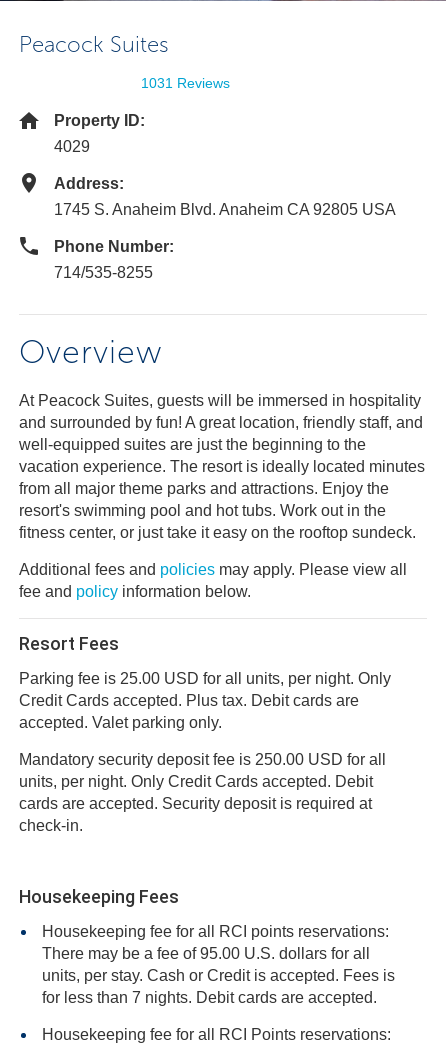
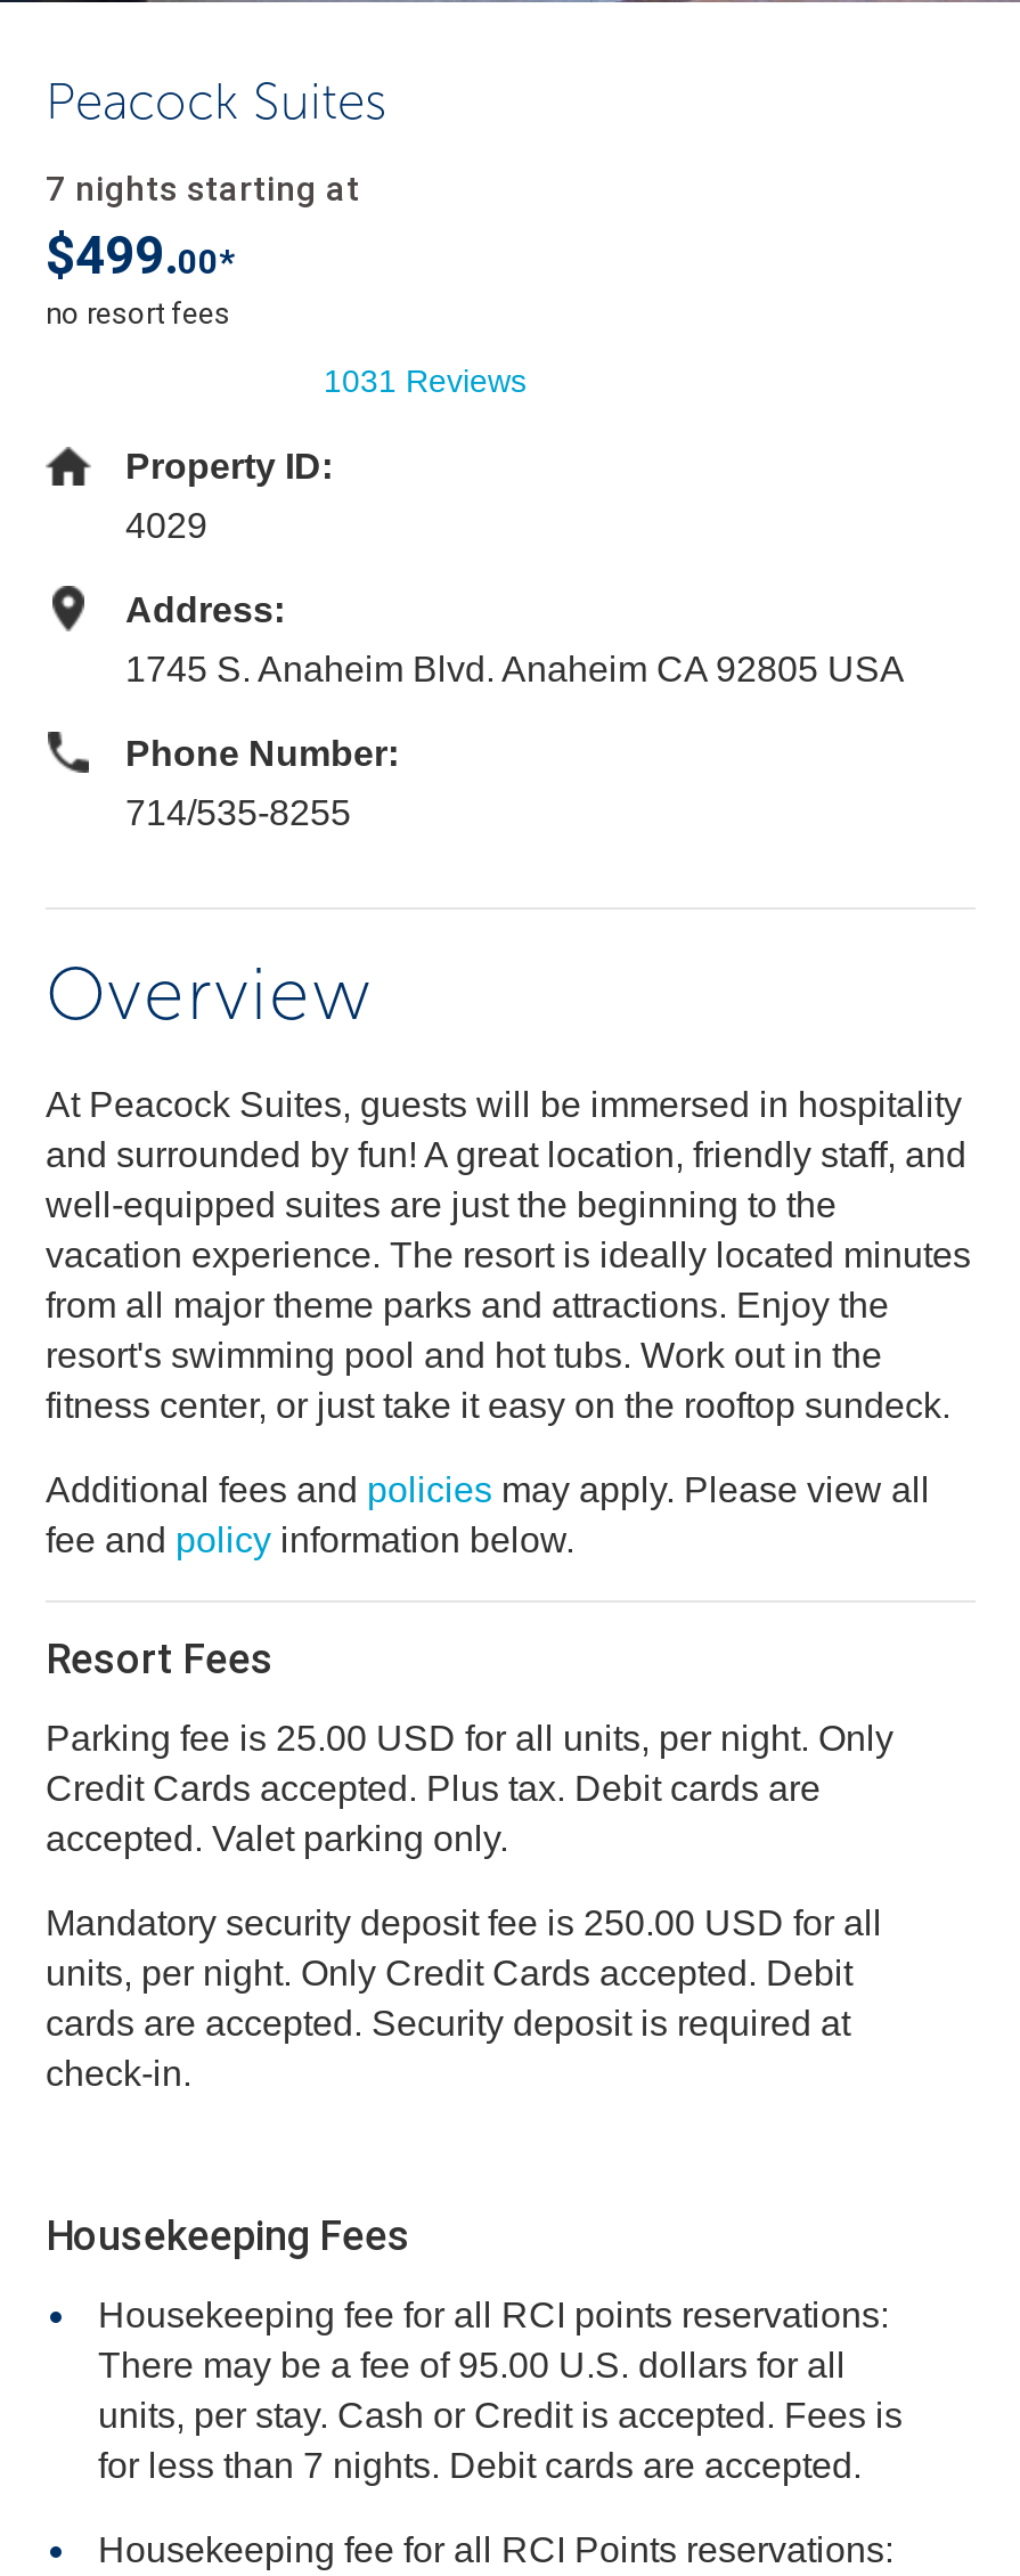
+ 7 nights starting at
+ $499.00*
+ no resort fees
